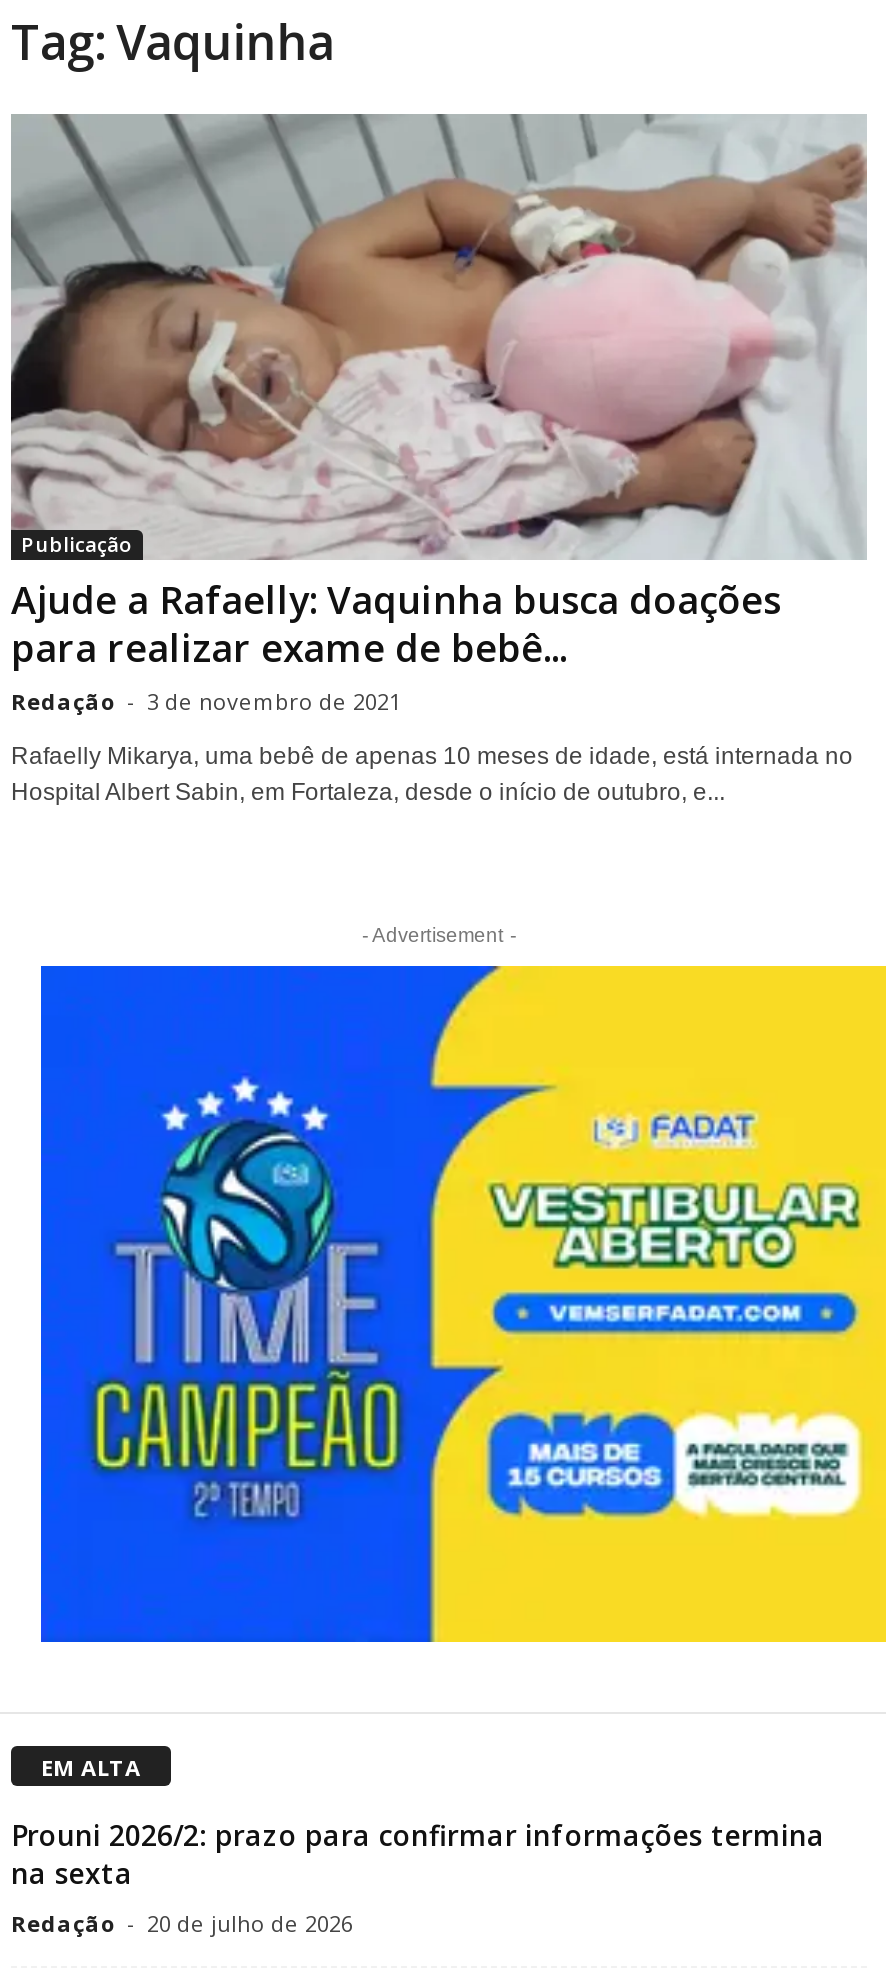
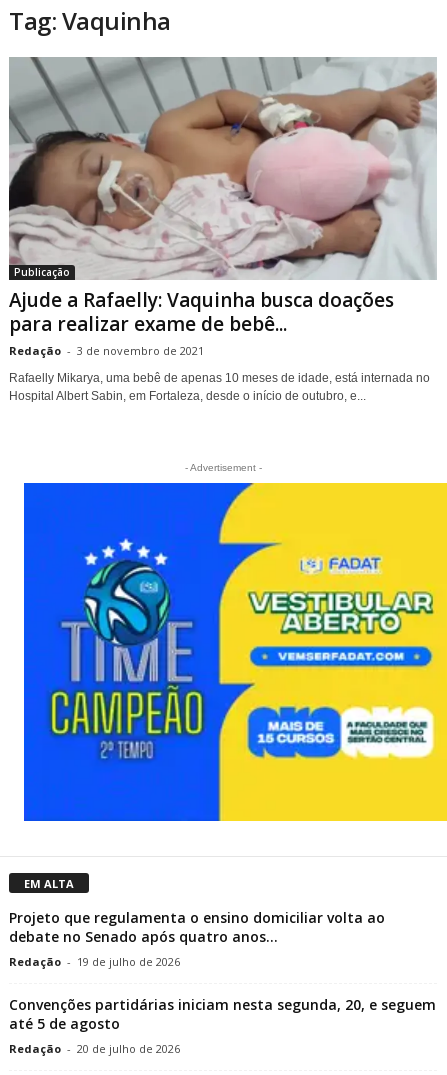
- Prouni 2026/2: prazo para confirmar informações termina
- na sexta
+ Projeto que regulamenta o ensino domiciliar volta ao
+ debate no Senado após quatro anos...
+ Redação - 19 de julho de 2026
+ Convenções partidárias iniciam nesta segunda, 20, e seguem
+ até 5 de agosto
